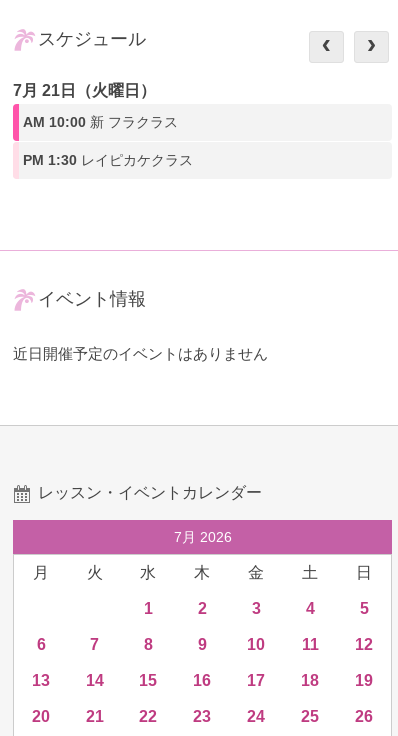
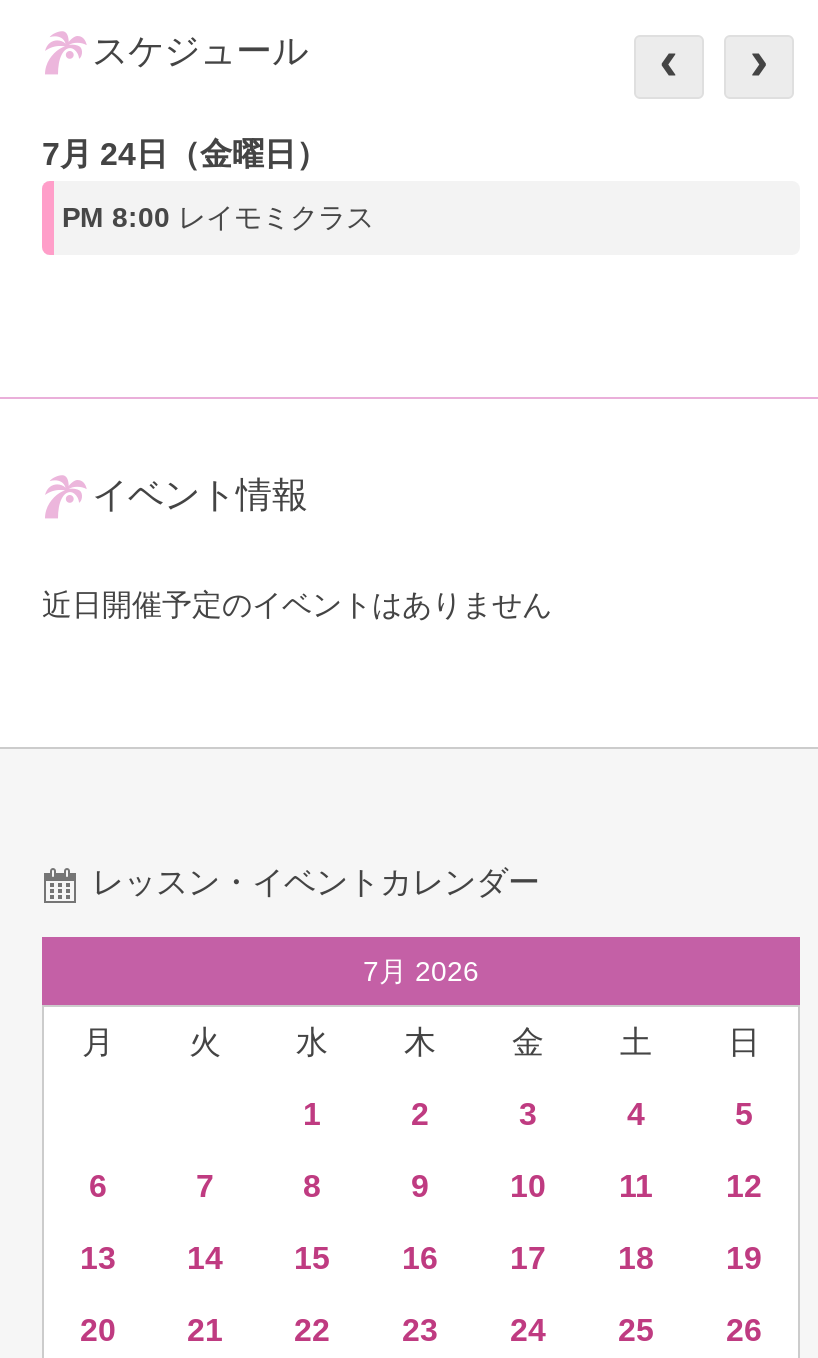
- 7月 21日（火曜日）
- AM 10:00新 フラクラス
- PM 1:30レイピカケクラス
+ 7月 24日（金曜日）
+ PM 8:00レイモミクラス
